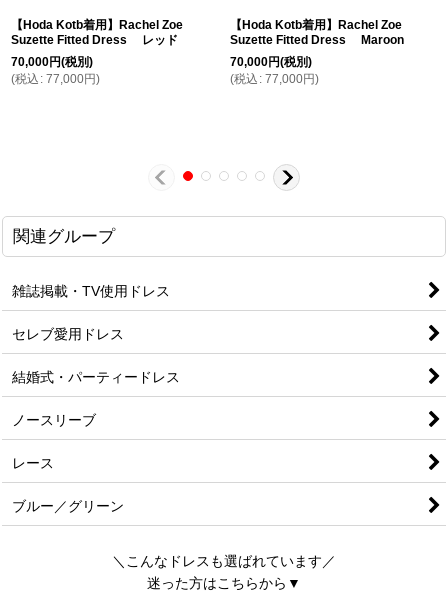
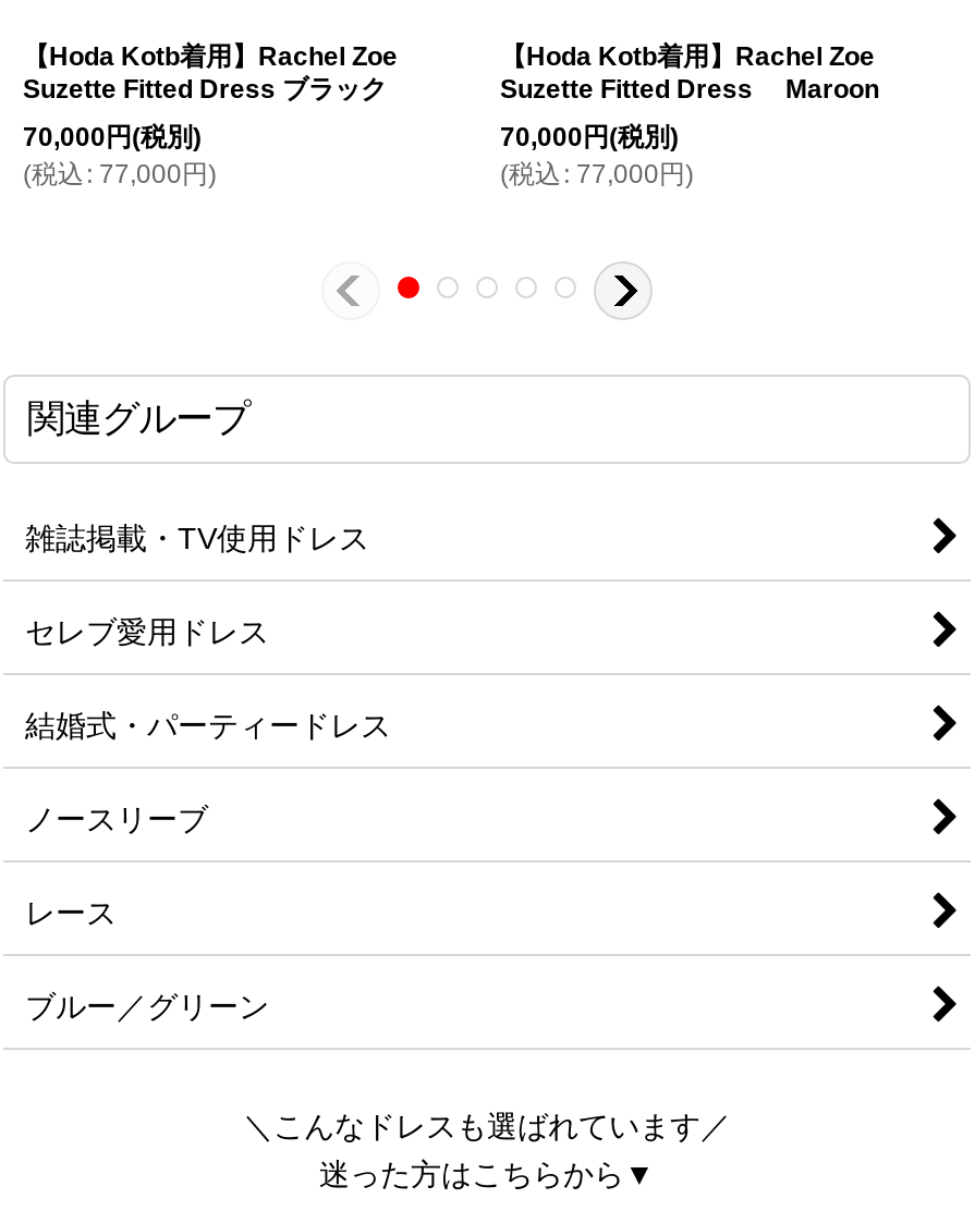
- Suzette Fitted Dress レッド
+ Suzette Fitted Dress ブラック
